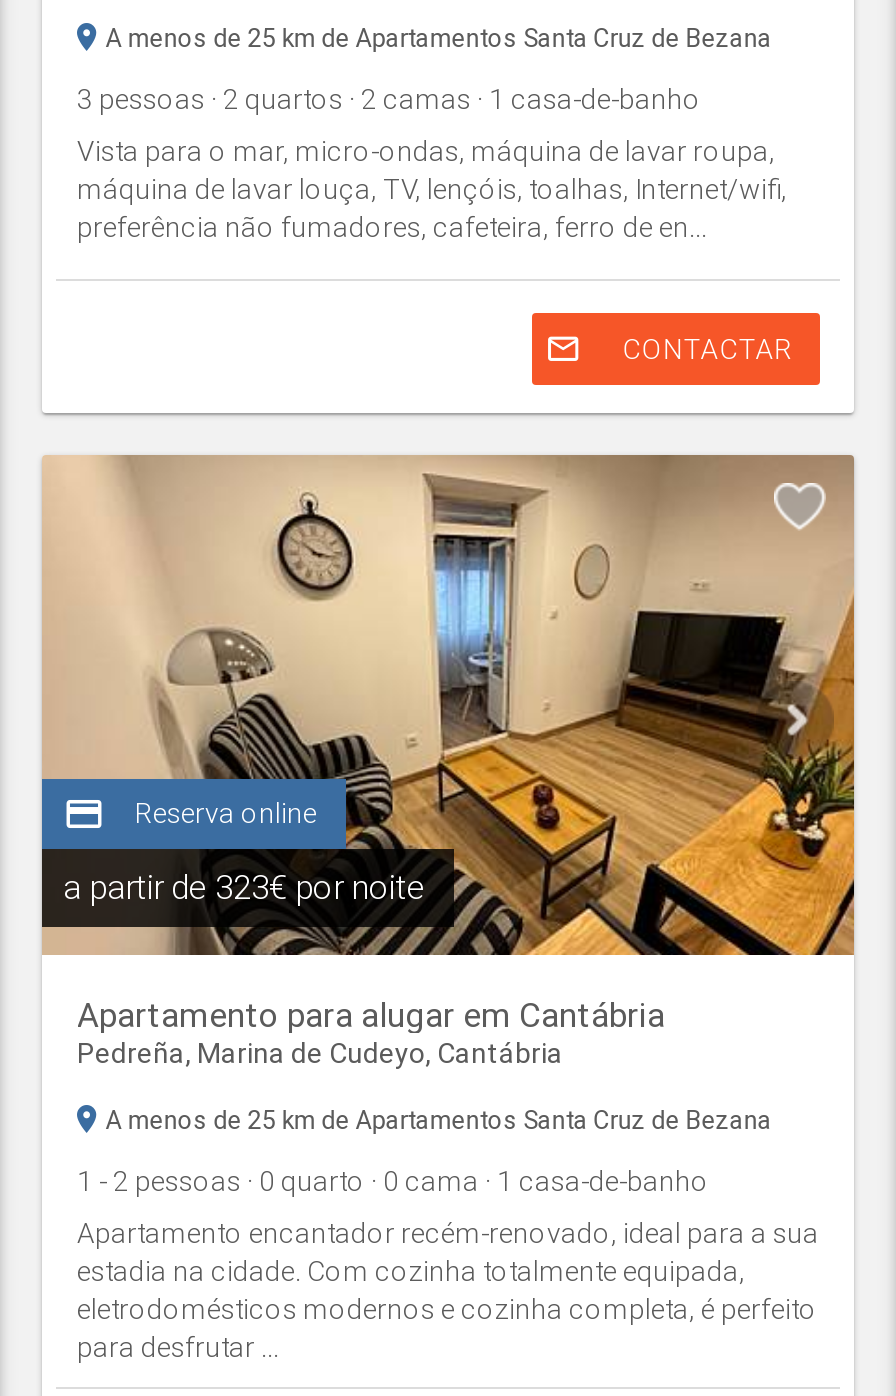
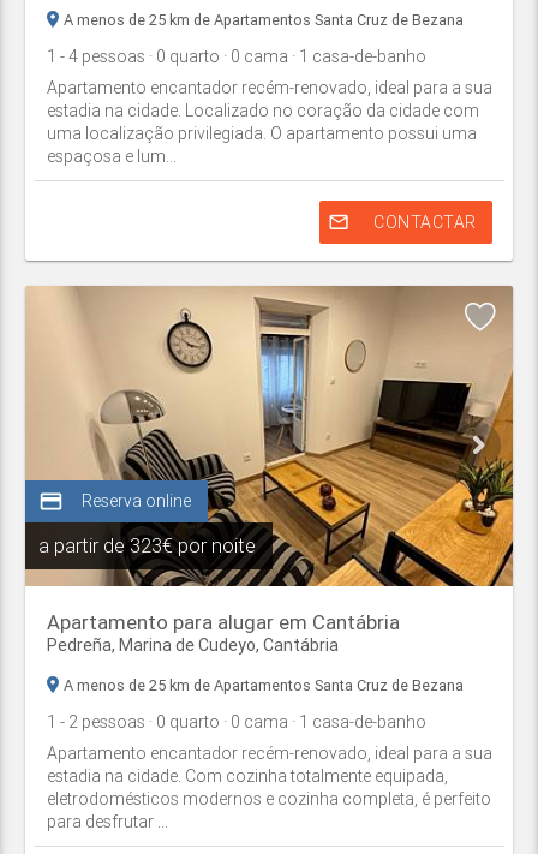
- 3 pessoas · 2 quartos · 2 camas · 1 casa-de-banho
- Vista para o mar, micro-ondas, máquina de lavar roupa,
- máquina de lavar louça, TV, lençóis, toalhas, Internet/wifi,
- preferência não fumadores, cafeteira, ferro de en...
+ 1 - 4 pessoas · 0 quarto · 0 cama · 1 casa-de-banho
+ Apartamento encantador recém-renovado, ideal para a sua
+ estadia na cidade. Localizado no coração da cidade com
+ uma localização privilegiada. O apartamento possui uma
+ espaçosa e lum...
